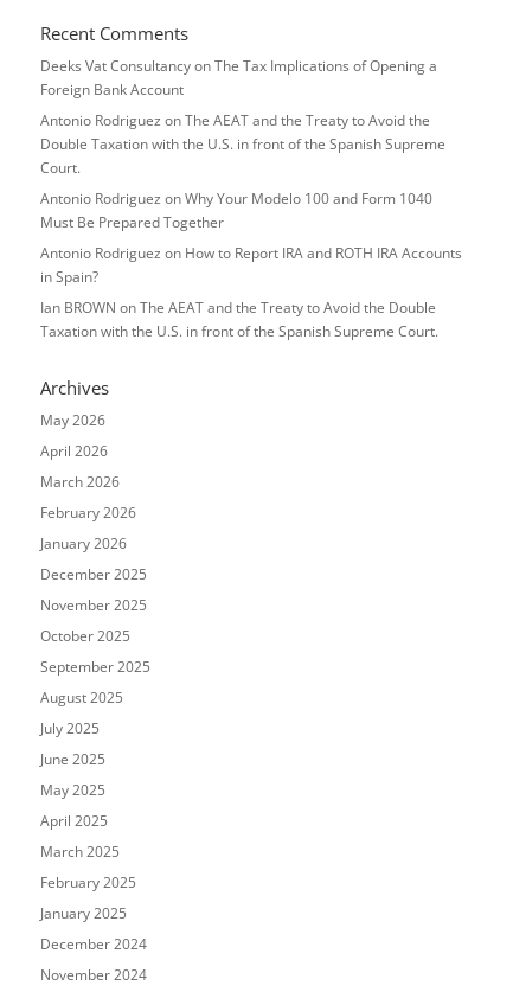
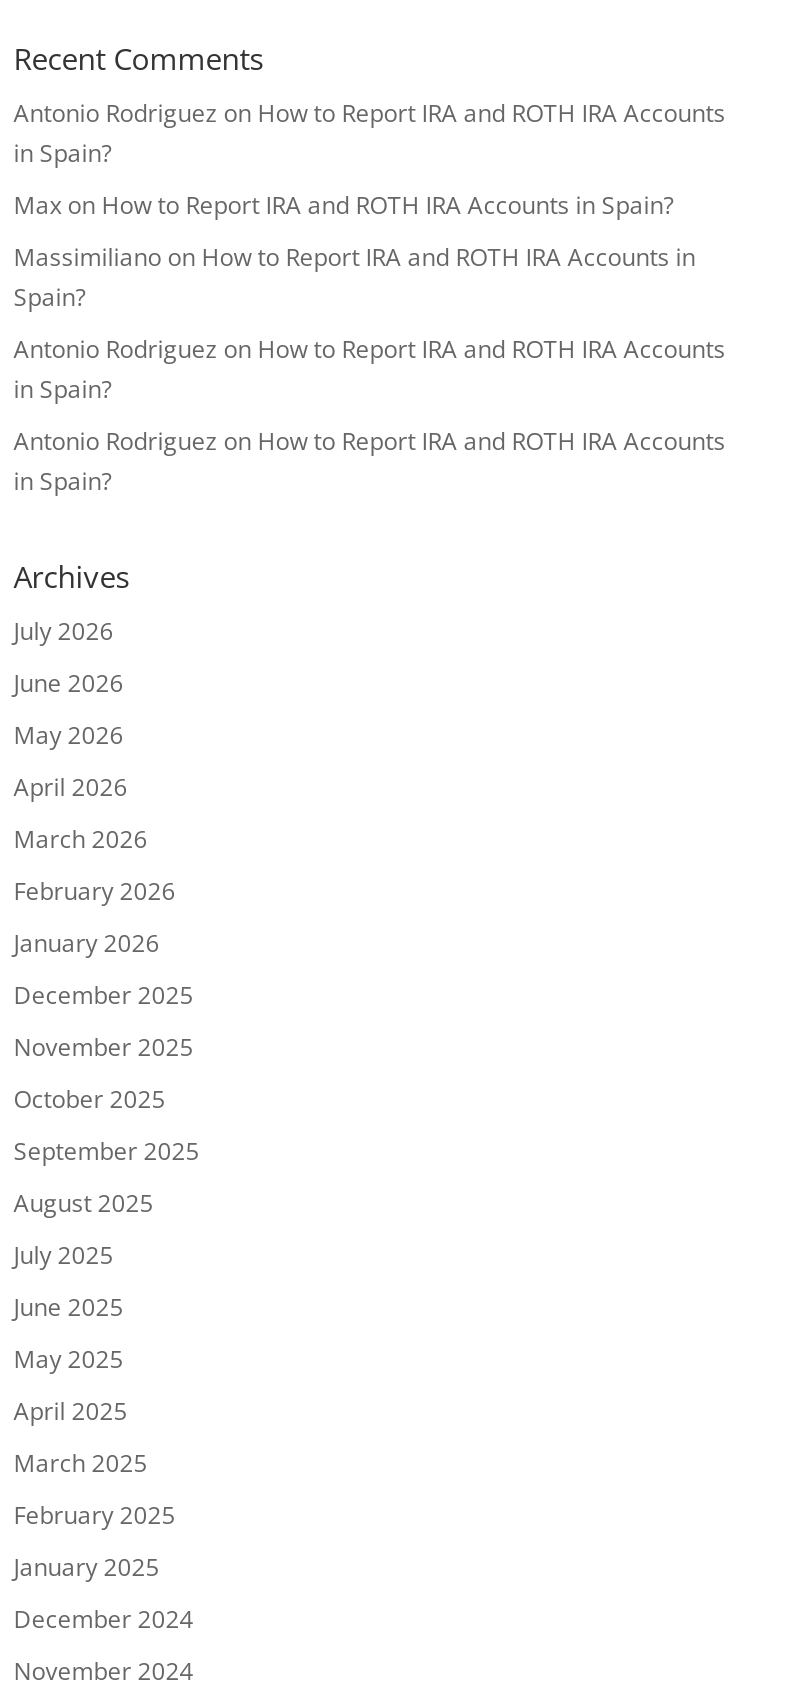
- Deeks Vat Consultancy on The Tax Implications of Opening a
- Foreign Bank Account
- Antonio Rodriguez on The AEAT and the Treaty to Avoid the
- Double Taxation with the U.S. in front of the Spanish Supreme
- Court.
- Antonio Rodriguez on Why Your Modelo 100 and Form 1040
- Must Be Prepared Together

moved up: Antonio Rodriguez on How to Report IRA and ROTH IRA Accounts | in Spain?

- Ian BROWN on The AEAT and the Treaty to Avoid the Double
- Taxation with the U.S. in front of the Spanish Supreme Court.
+ Max on How to Report IRA and ROTH IRA Accounts in Spain?
+ Massimiliano on How to Report IRA and ROTH IRA Accounts in
+ Spain?
+ Antonio Rodriguez on How to Report IRA and ROTH IRA Accounts
+ in Spain?
+ Antonio Rodriguez on How to Report IRA and ROTH IRA Accounts
+ in Spain?

moved up: Archives

+ July 2026
+ June 2026
